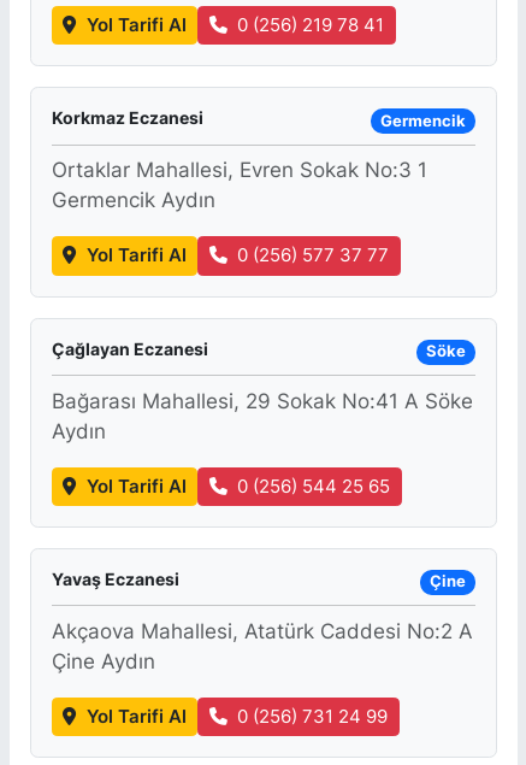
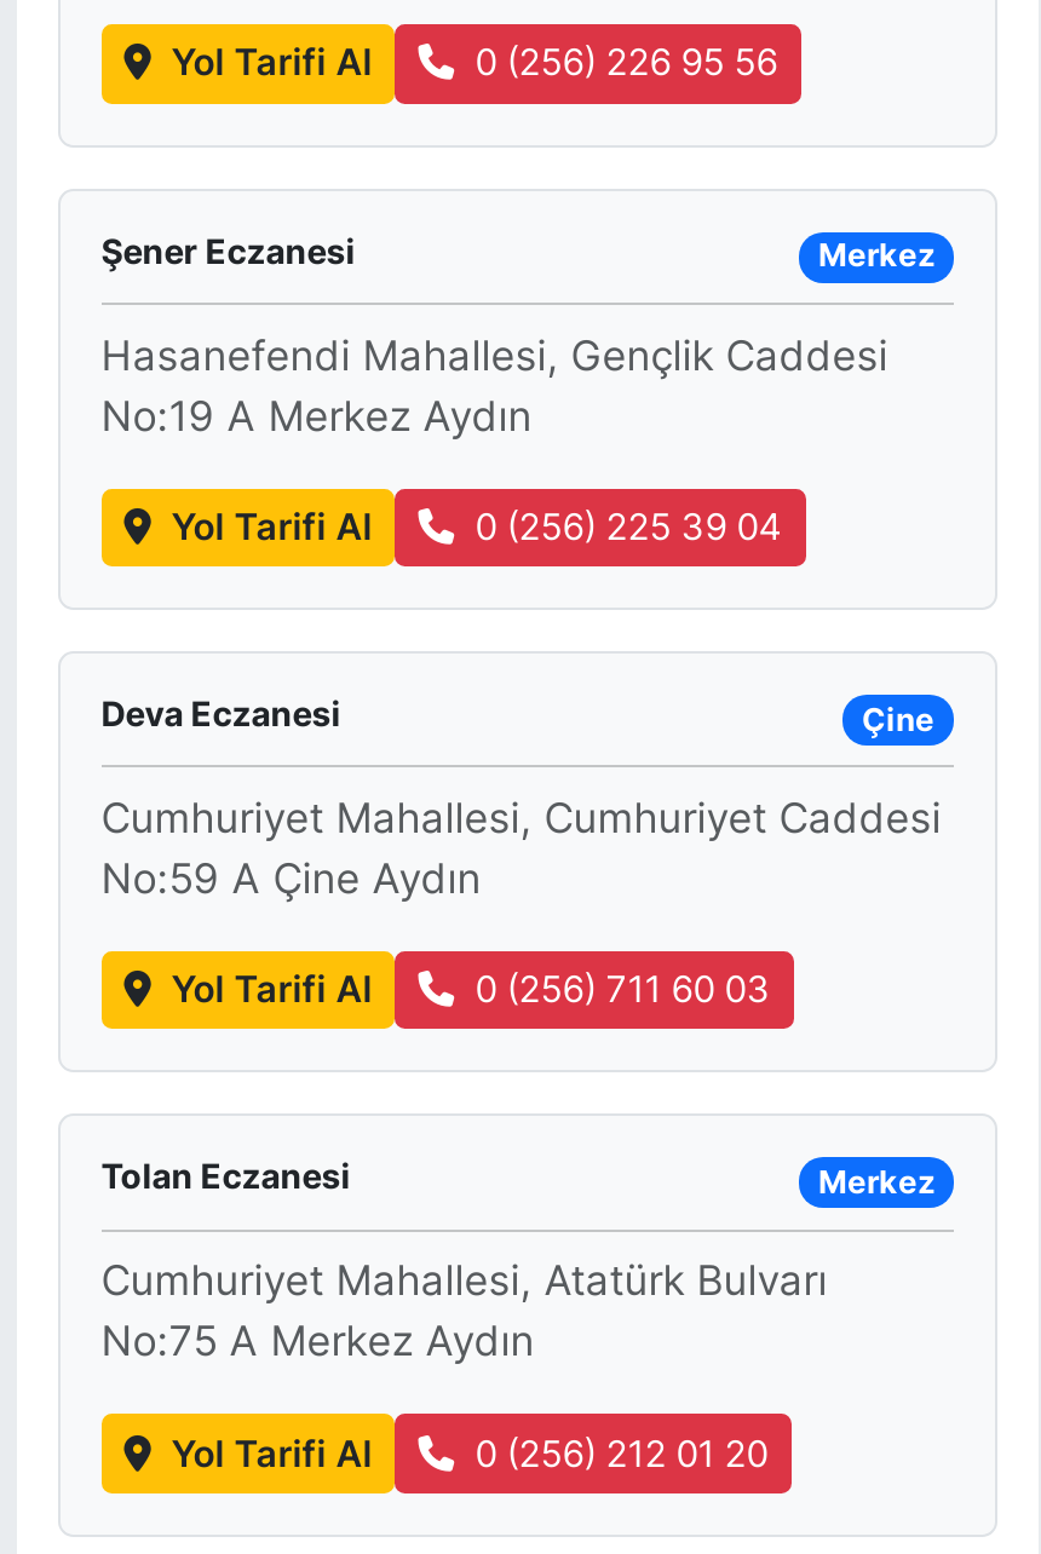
- 0 (256) 219 78 41
+ 0 (256) 226 95 56

- Korkmaz Eczanesi
- Germencik
+ Şener Eczanesi
+ Merkez

- Ortaklar Mahallesi, Evren Sokak No:3 1
- Germencik Aydın
+ Hasanefendi Mahallesi, Gençlik Caddesi
+ No:19 A Merkez Aydın

- 0 (256) 577 37 77
+ 0 (256) 225 39 04

- Çağlayan Eczanesi
- Söke
+ Deva Eczanesi
+ Çine

- Bağarası Mahallesi, 29 Sokak No:41 A Söke
- Aydın
+ Cumhuriyet Mahallesi, Cumhuriyet Caddesi
+ No:59 A Çine Aydın

- 0 (256) 544 25 65
+ 0 (256) 711 60 03

- Yavaş Eczanesi
- Çine
+ Tolan Eczanesi
+ Merkez

- Akçaova Mahallesi, Atatürk Caddesi No:2 A
- Çine Aydın
+ Cumhuriyet Mahallesi, Atatürk Bulvarı
+ No:75 A Merkez Aydın

- 0 (256) 731 24 99
+ 0 (256) 212 01 20
